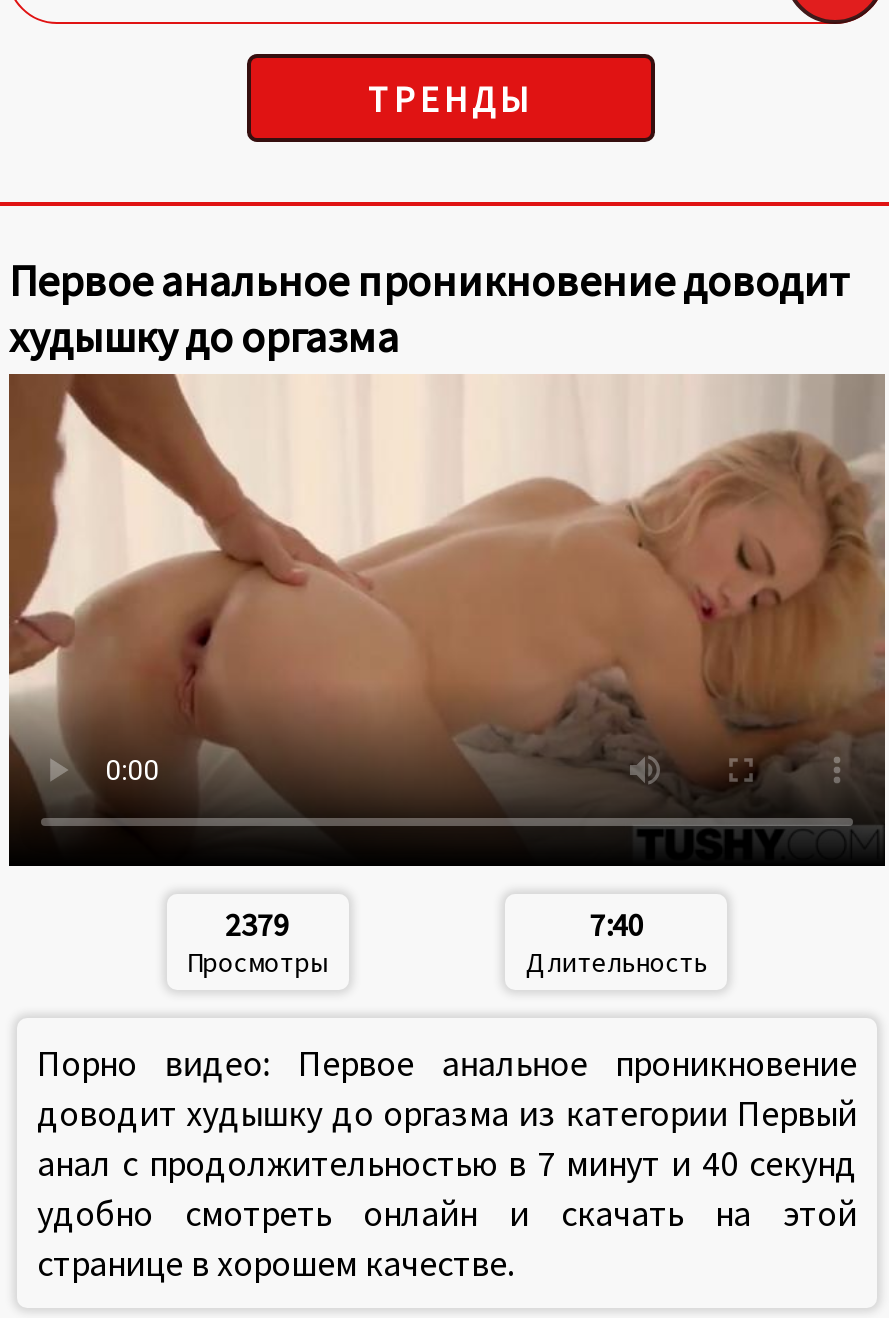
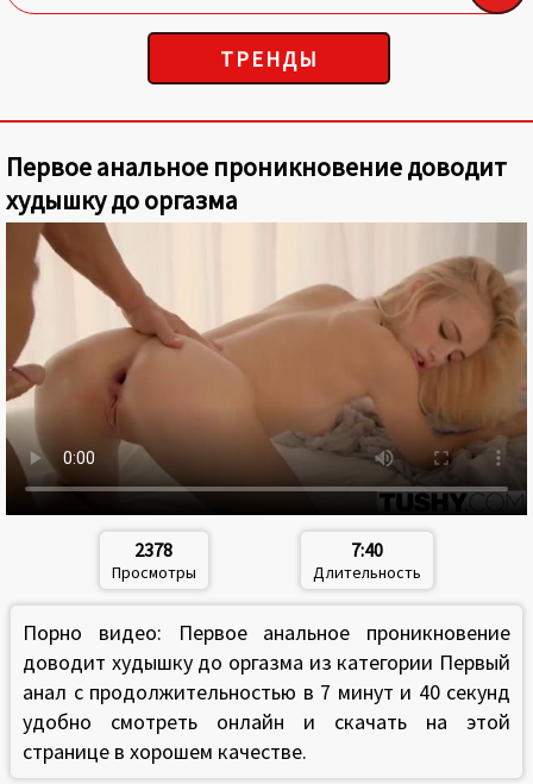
- 2379
+ 2378
